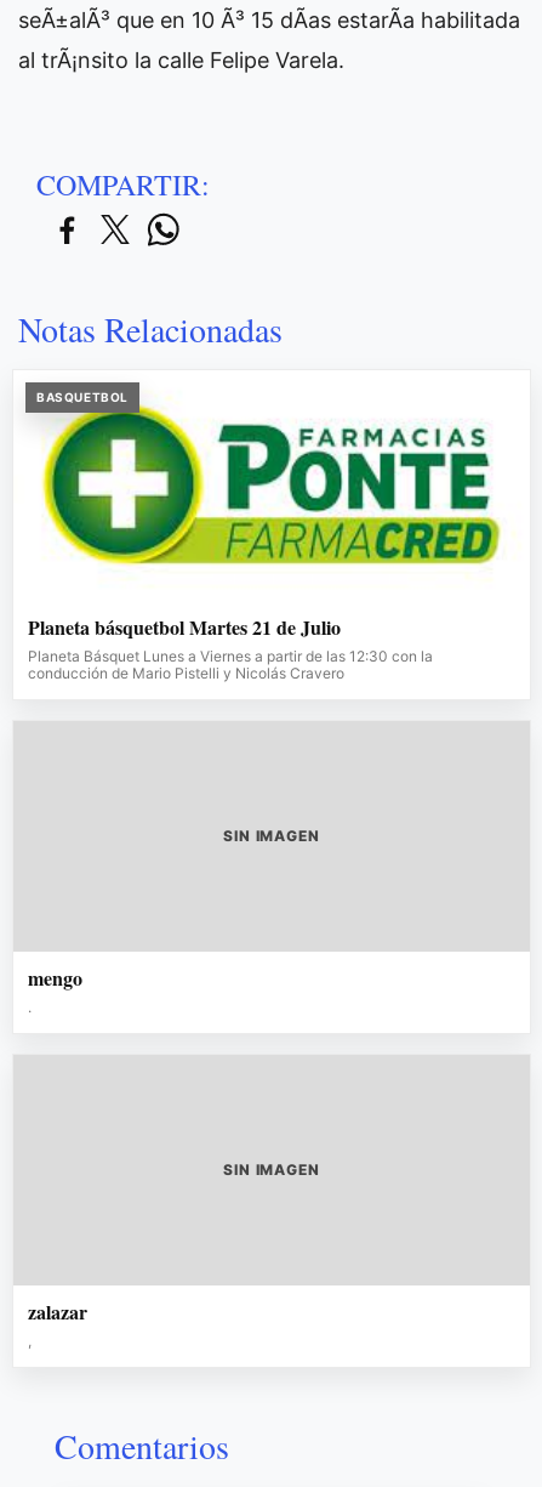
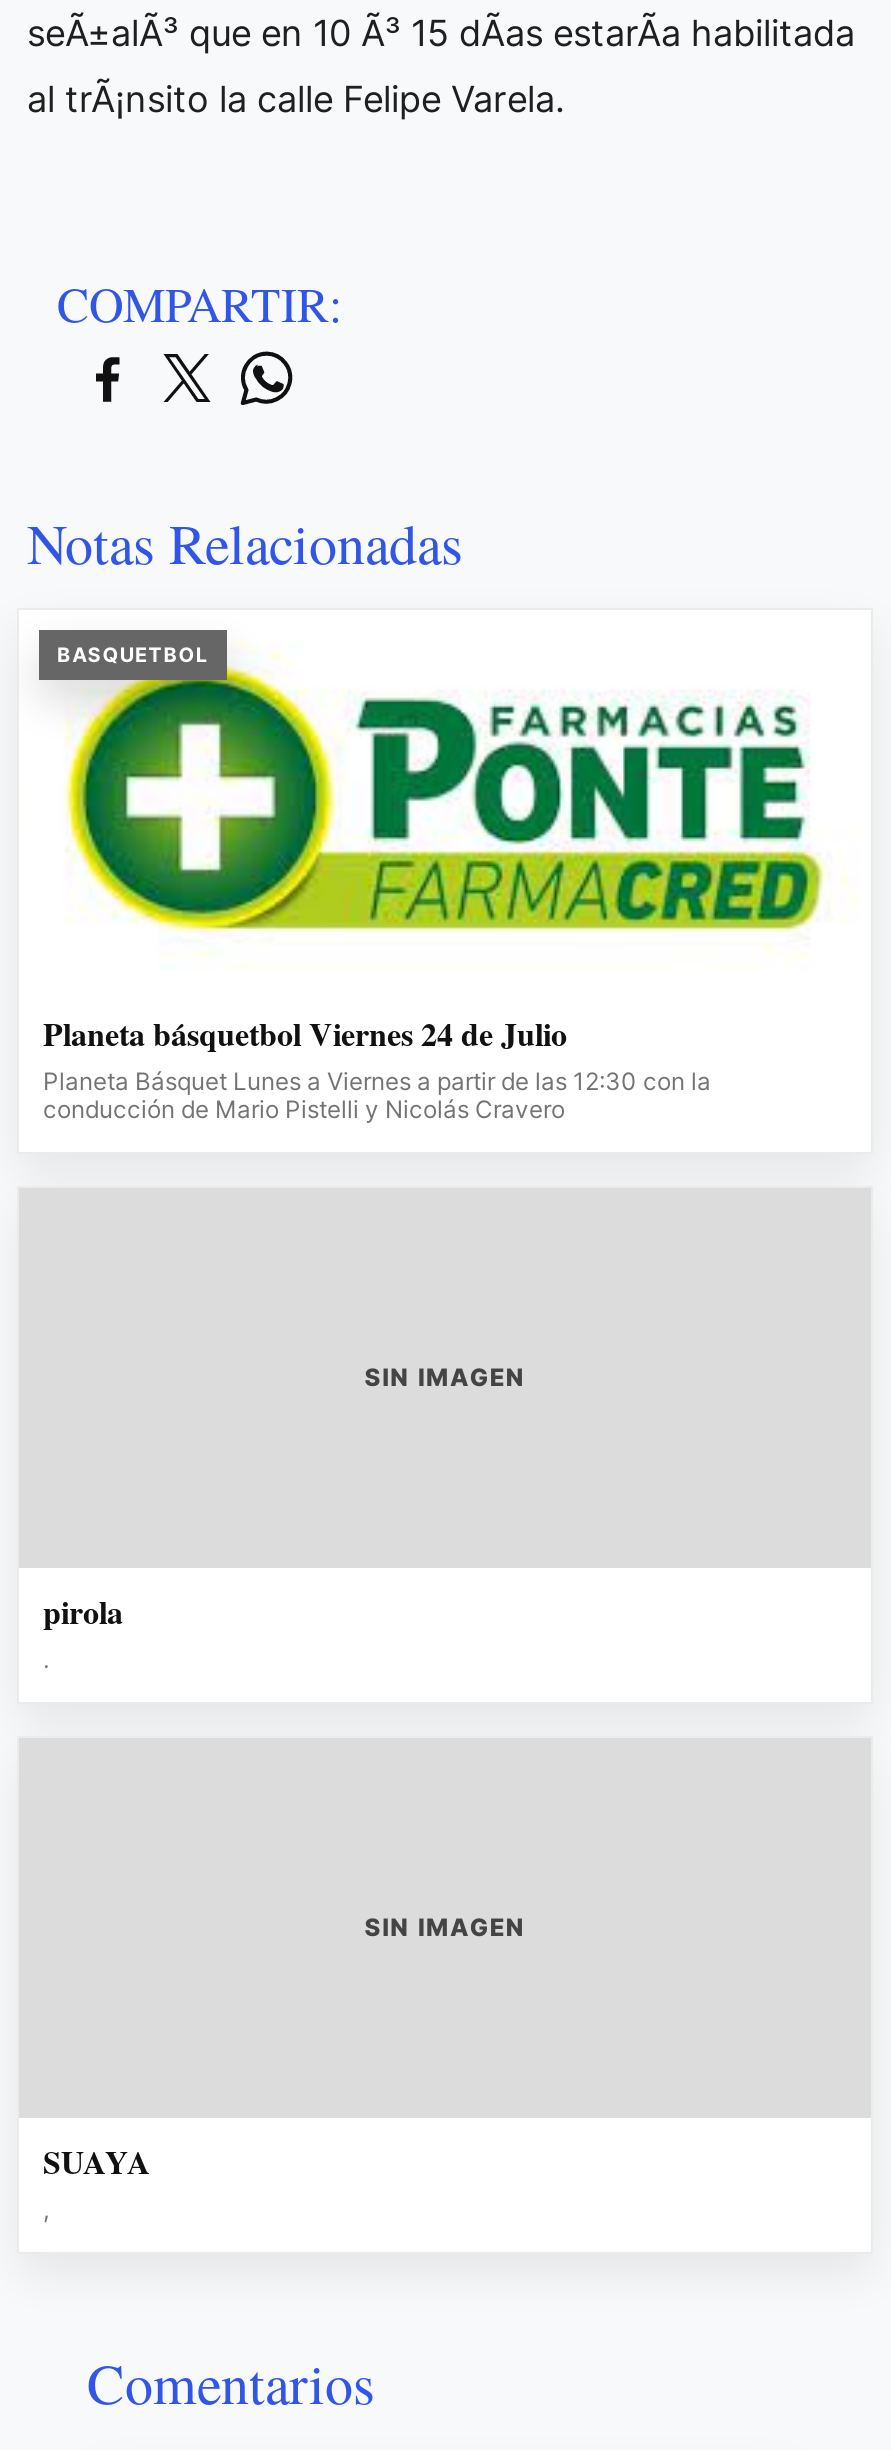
- Planeta básquetbol Martes 21 de Julio
+ Planeta básquetbol Viernes 24 de Julio

- mengo
+ pirola

- zalazar
+ SUAYA
